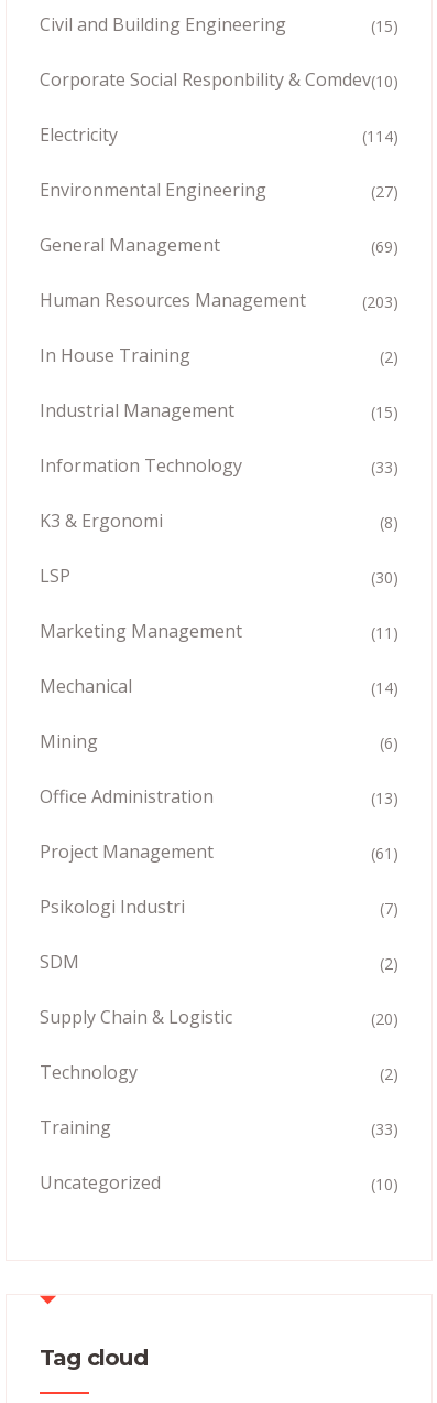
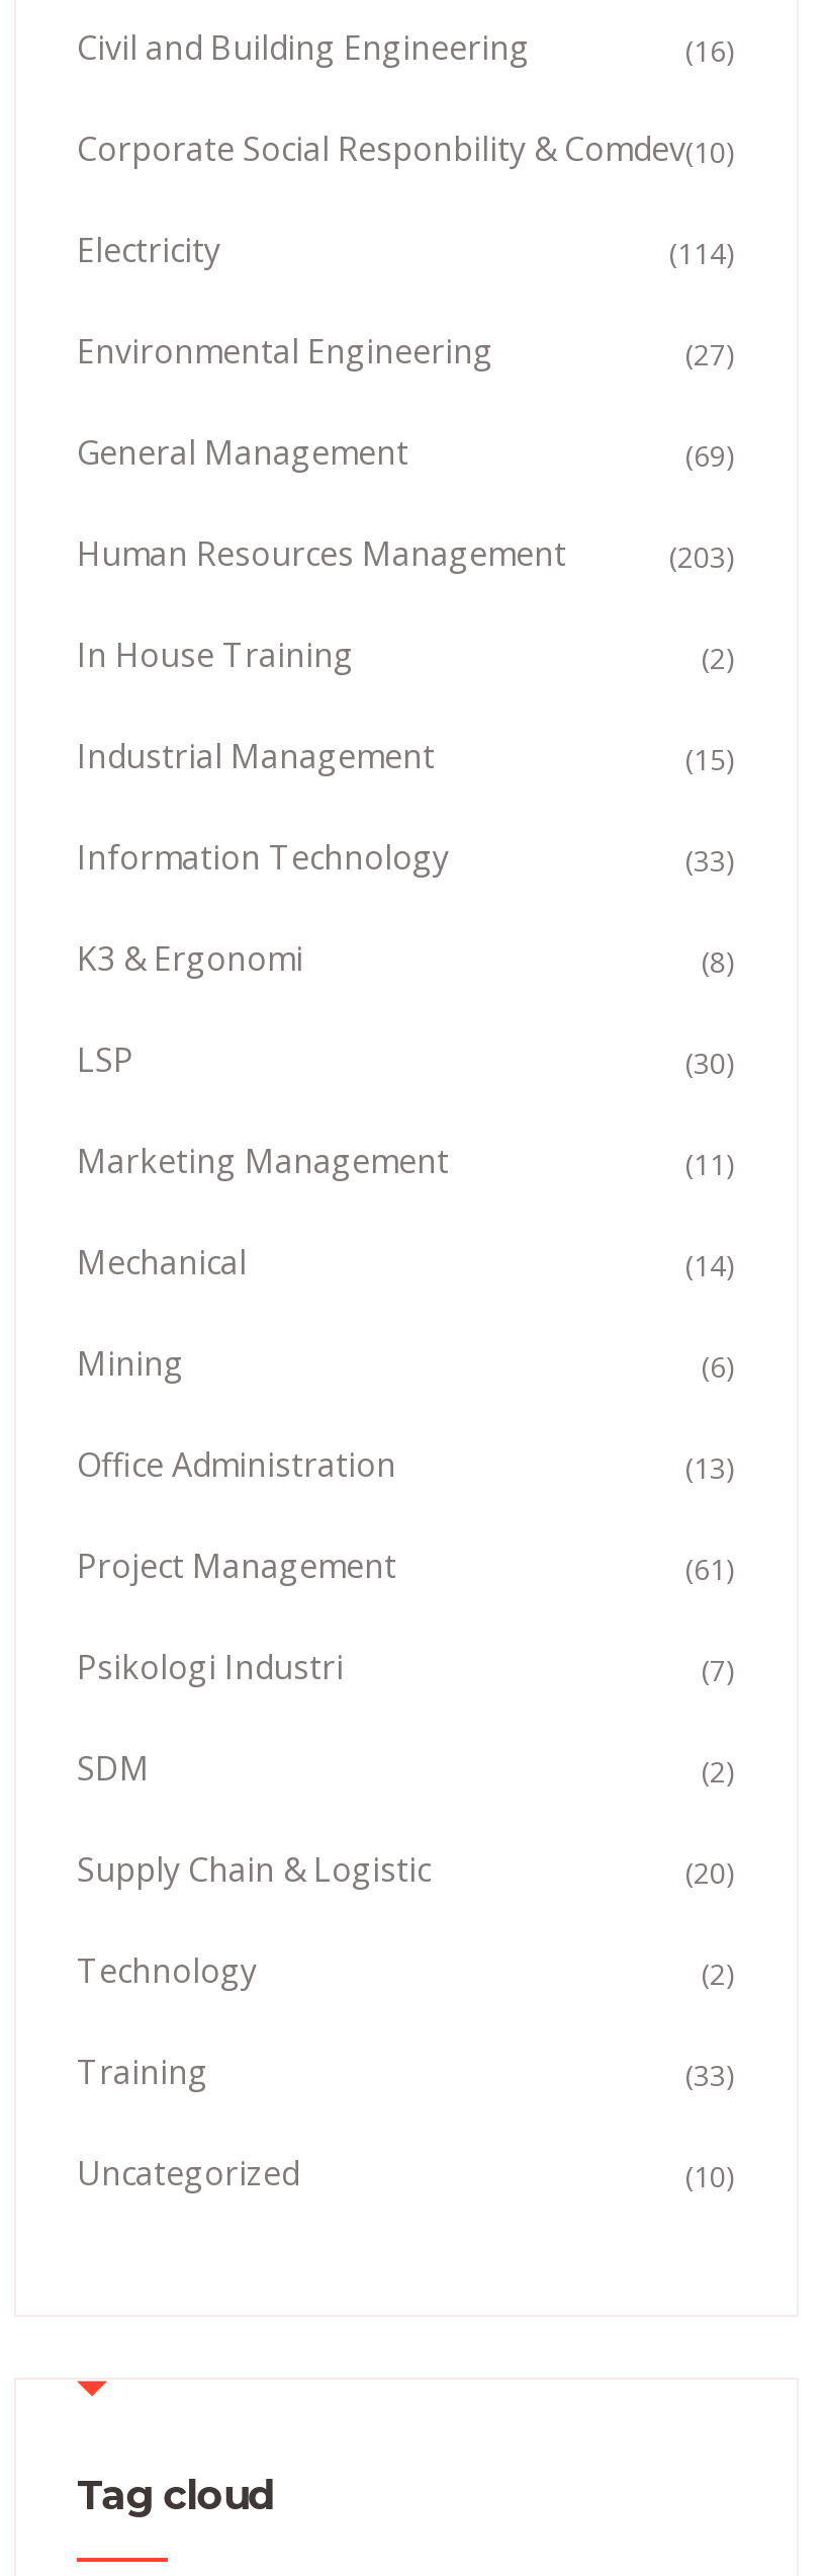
- (15)
+ (16)
